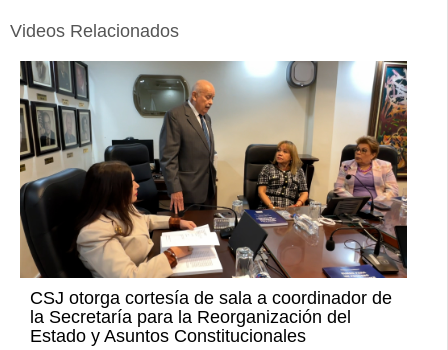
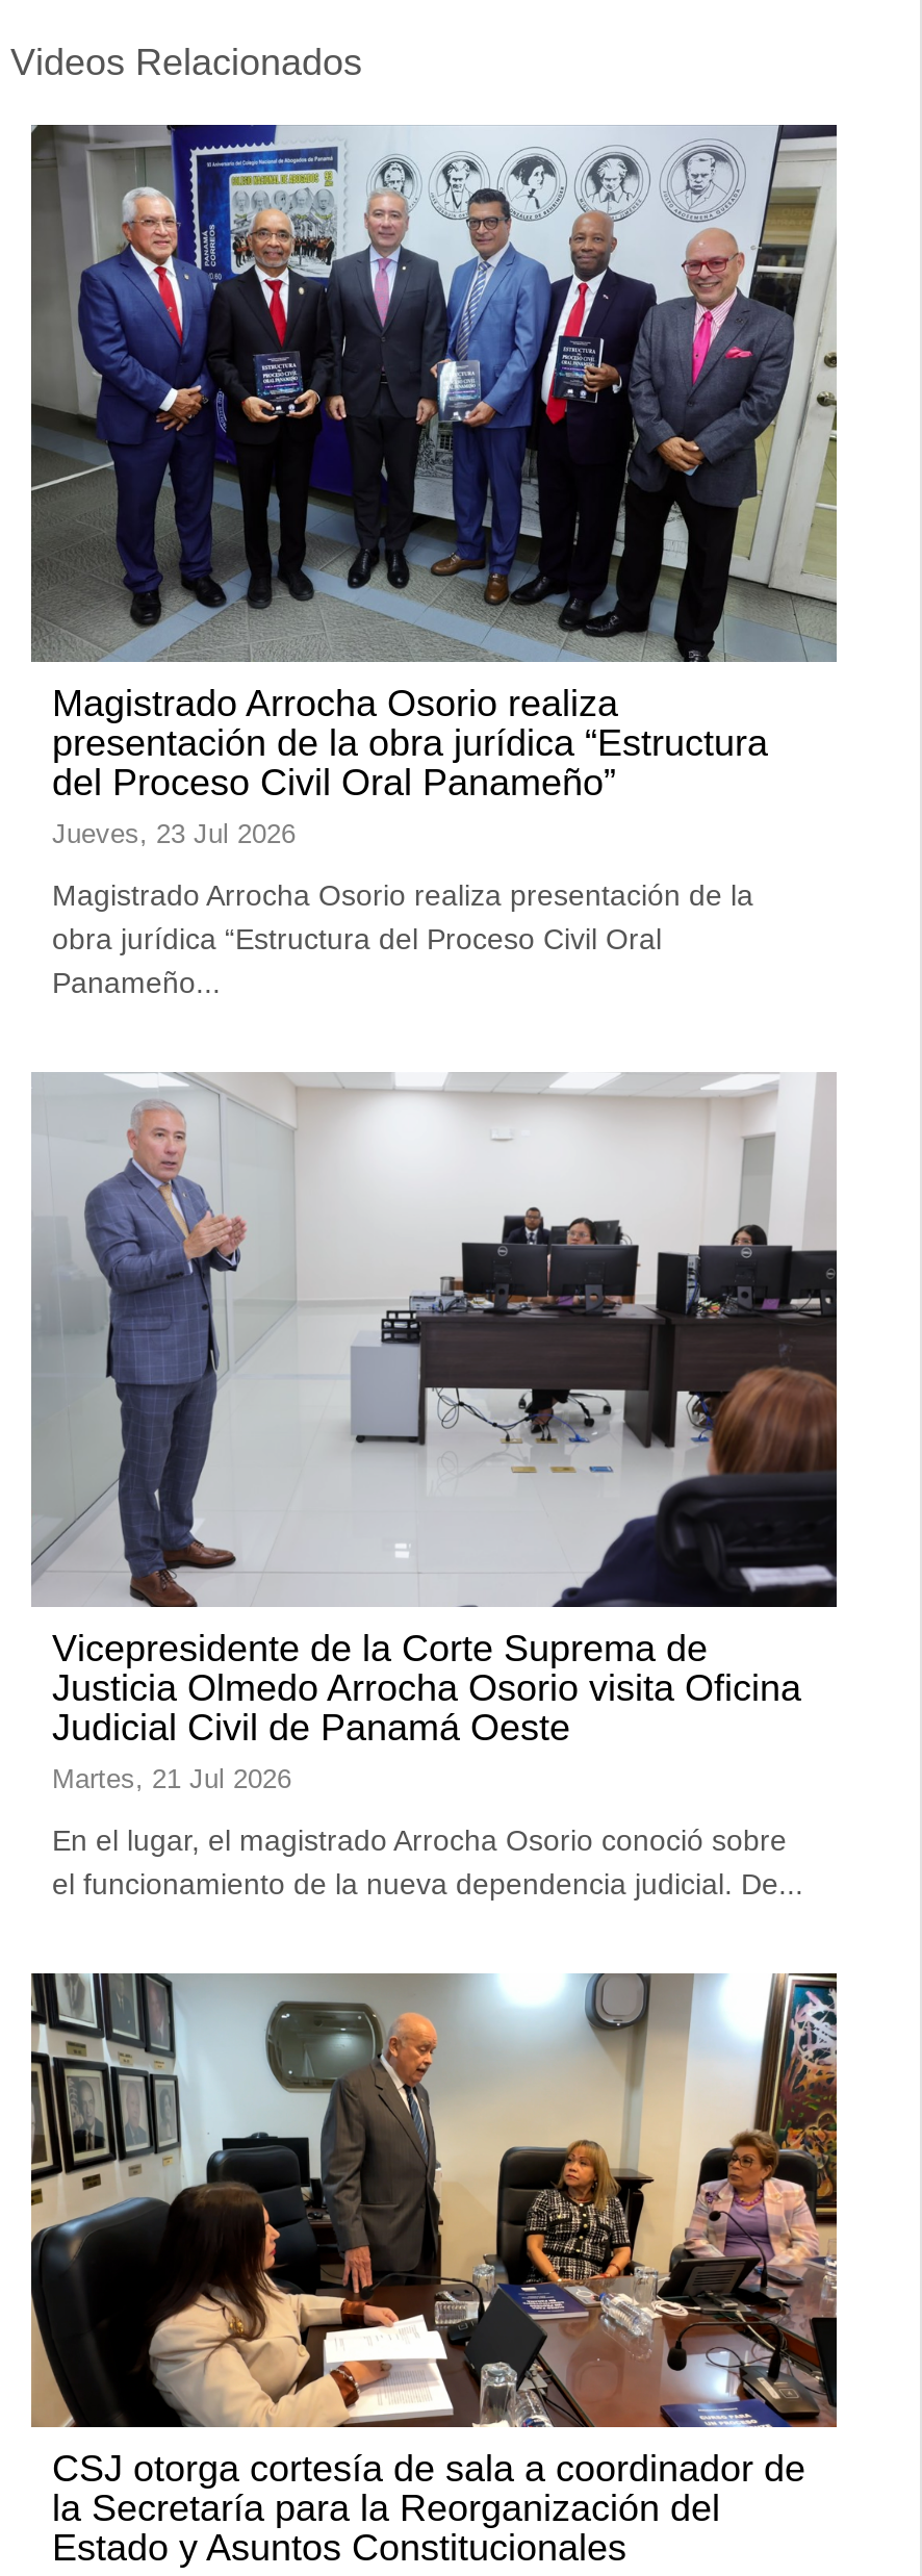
+ [image]
+ Magistrado Arrocha Osorio realiza
+ presentación de la obra jurídica “Estructura
+ del Proceso Civil Oral Panameño”
+ Jueves, 23 Jul 2026
+ Magistrado Arrocha Osorio realiza presentación de la
+ obra jurídica “Estructura del Proceso Civil Oral
+ Panameño...

+ [image]
+ Vicepresidente de la Corte Suprema de
+ Justicia Olmedo Arrocha Osorio visita Oficina
+ Judicial Civil de Panamá Oeste
+ Martes, 21 Jul 2026
+ En el lugar, el magistrado Arrocha Osorio conoció sobre
+ el funcionamiento de la nueva dependencia judicial. De...
